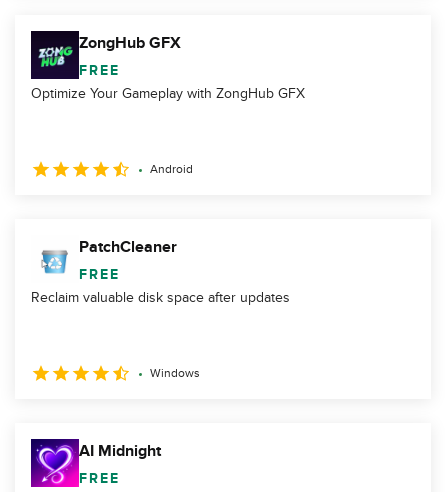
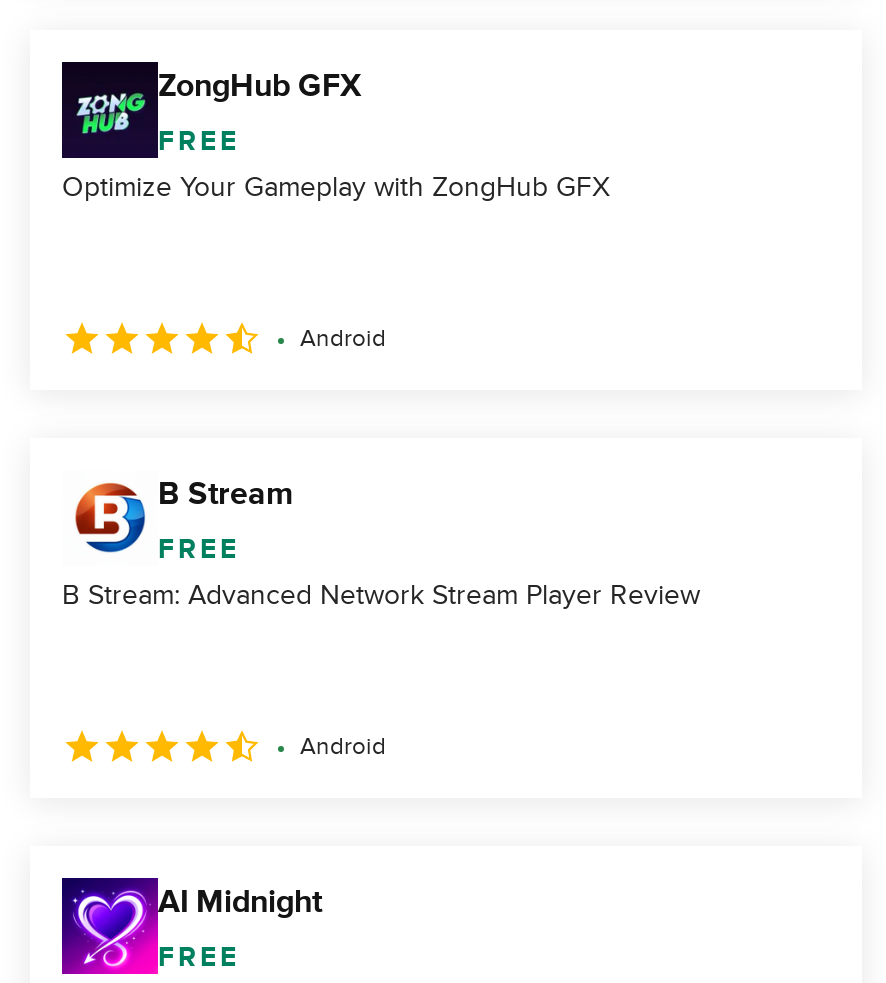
- [image]
- PatchCleaner
+ [image]
+ B Stream

- Reclaim valuable disk space after updates
+ B Stream: Advanced Network Stream Player Review

- Windows
+ Android
